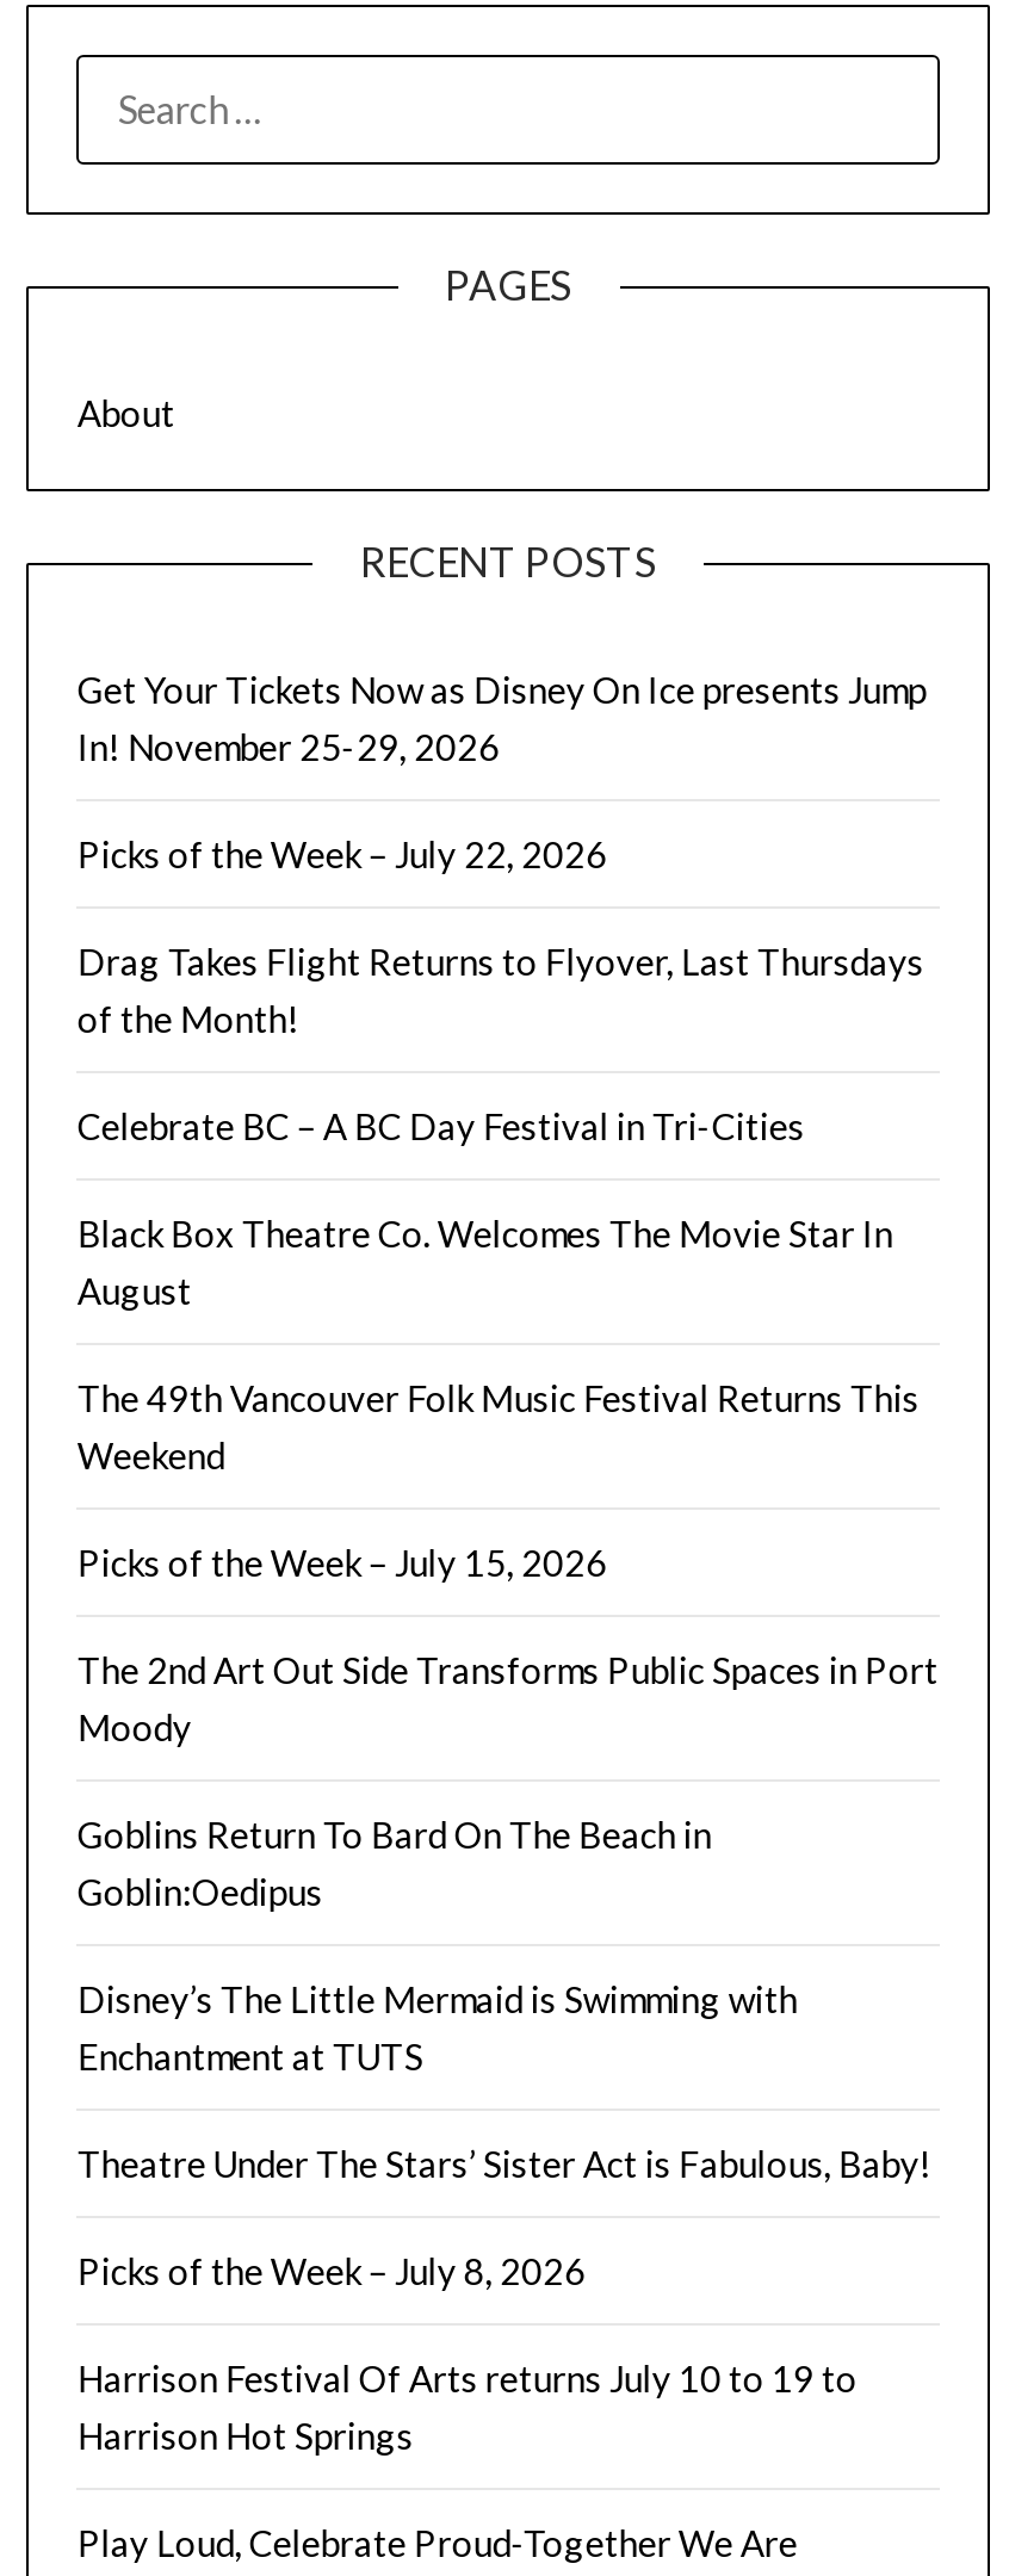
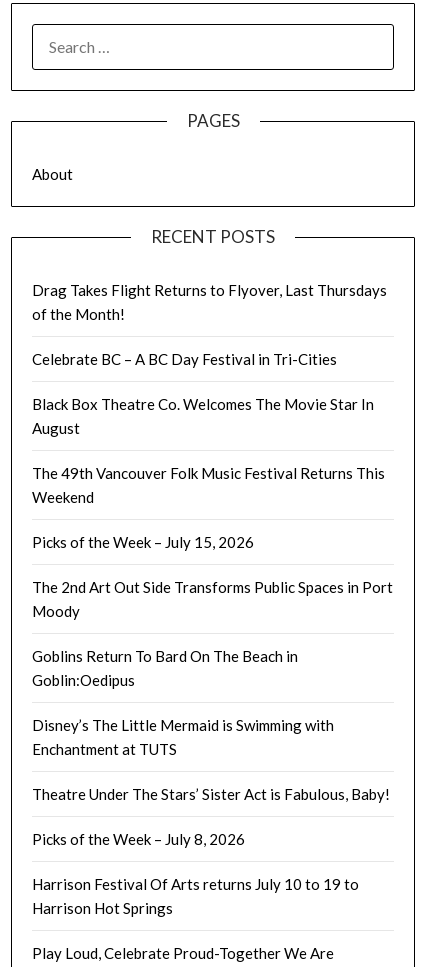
- Get Your Tickets Now as Disney On Ice presents Jump
- In! November 25-29, 2026
- Picks of the Week – July 22, 2026
